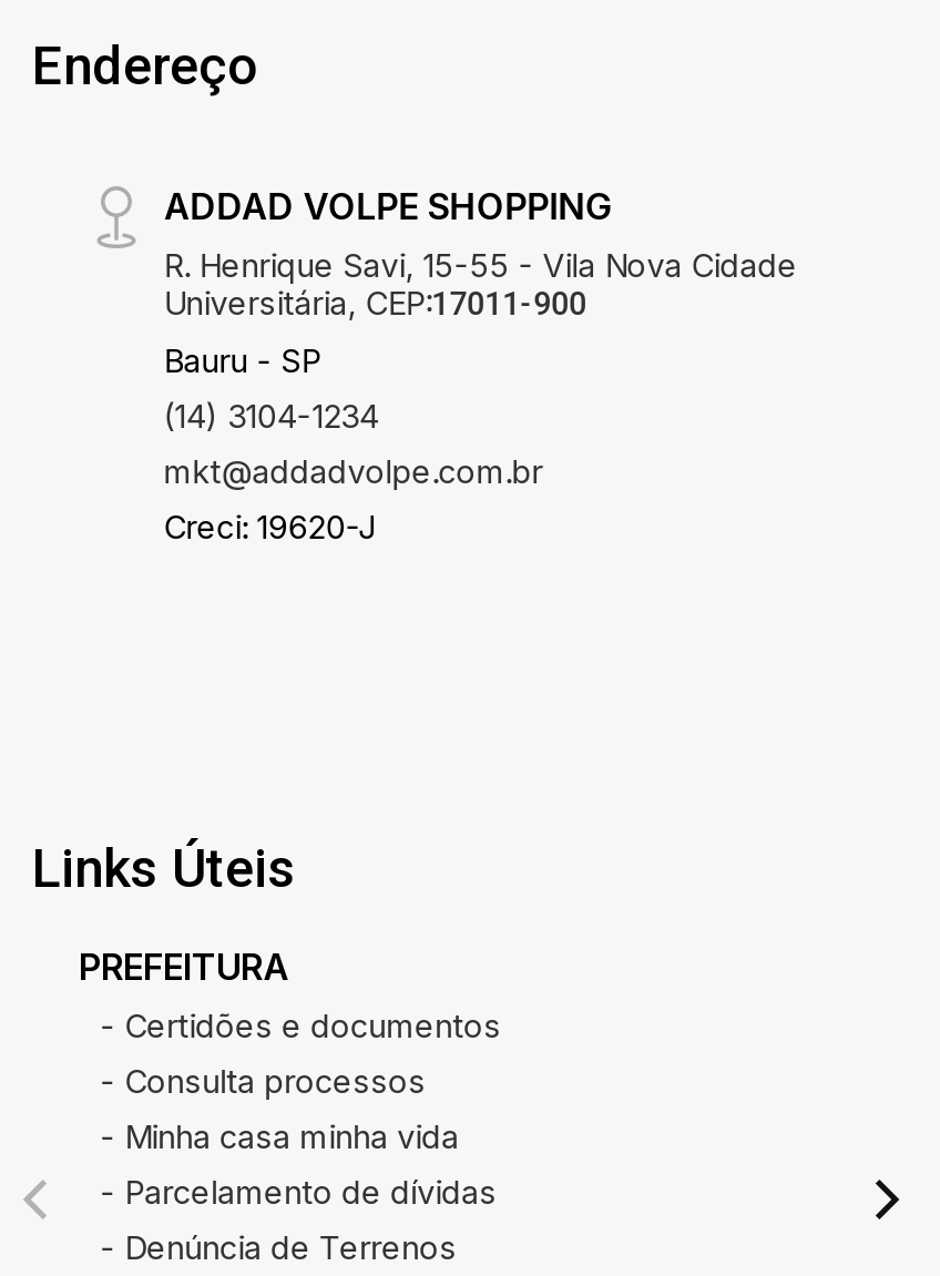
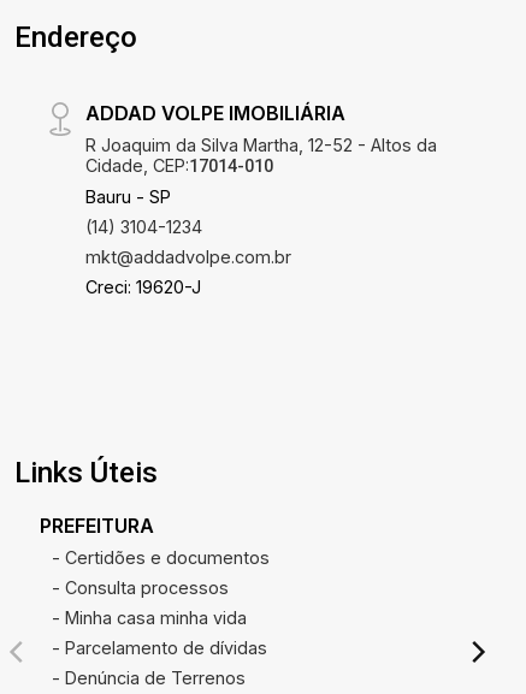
- ADDAD VOLPE SHOPPING
- R. Henrique Savi, 15-55 - Vila Nova Cidade
- Universitária, CEP:17011-900
+ ADDAD VOLPE IMOBILIÁRIA
+ R Joaquim da Silva Martha, 12-52 - Altos da
+ Cidade, CEP:17014-010
